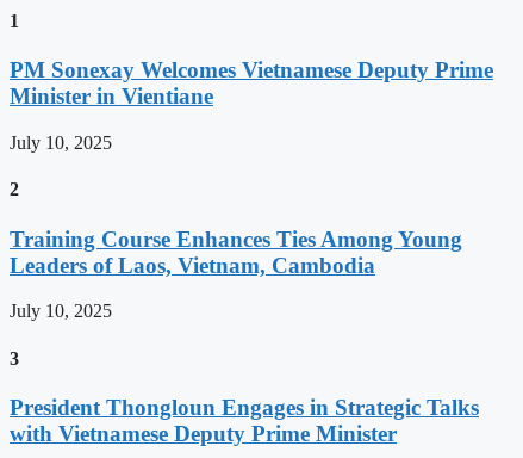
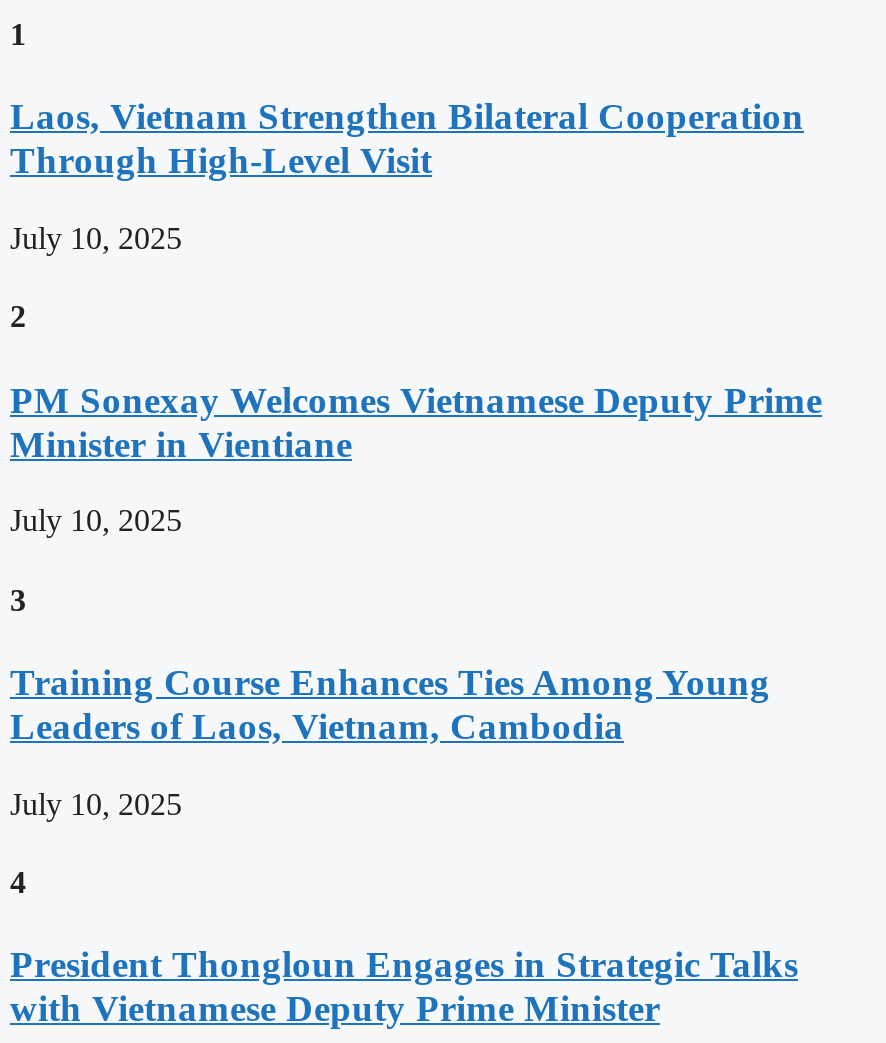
+ Laos, Vietnam Strengthen Bilateral Cooperation
+ Through High-Level Visit
+ July 10, 2025
+ 2

- 2
+ 3

- 3
+ 4
